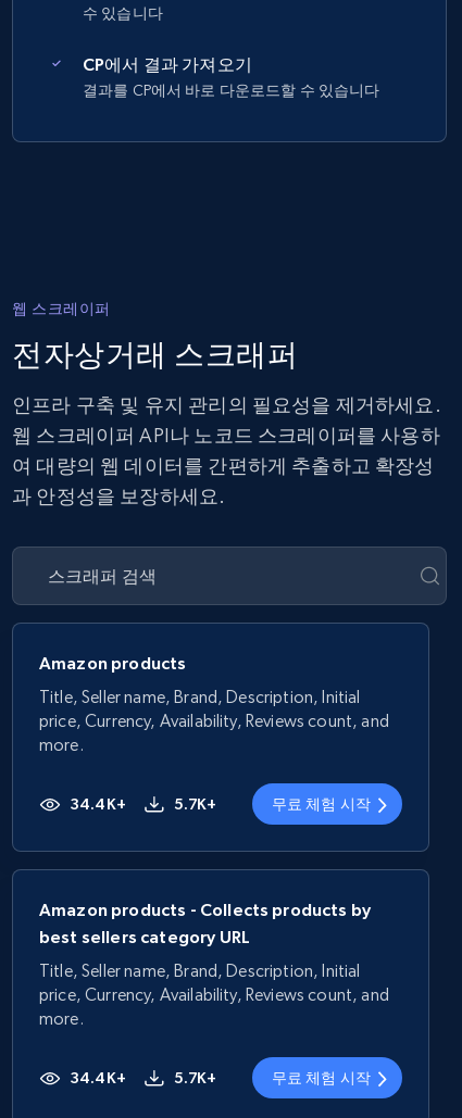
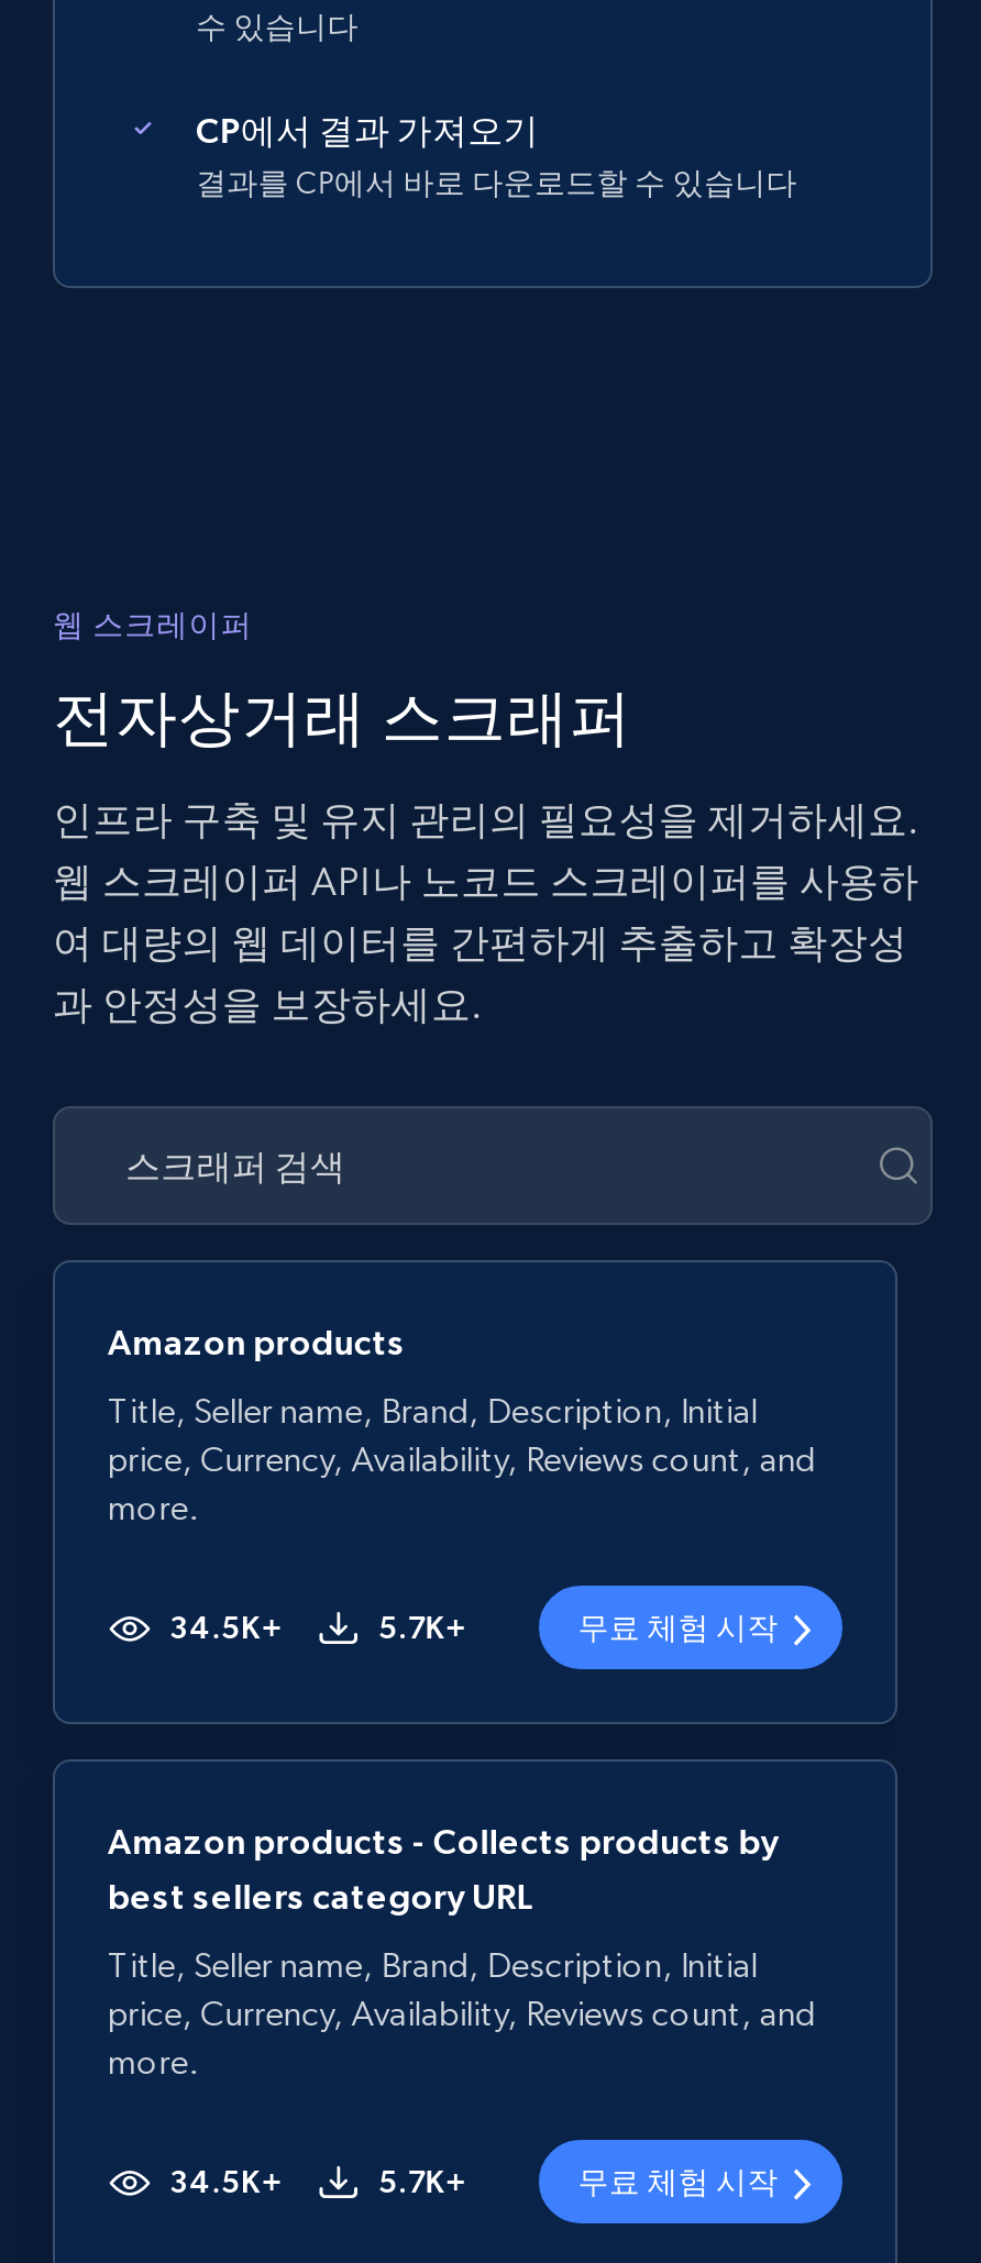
- 34.4K+
+ 34.5K+

- 34.4K+
+ 34.5K+
